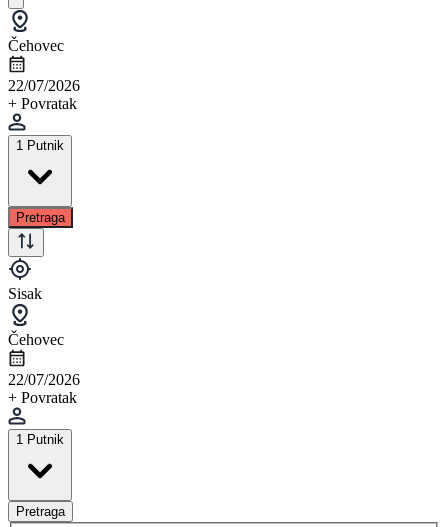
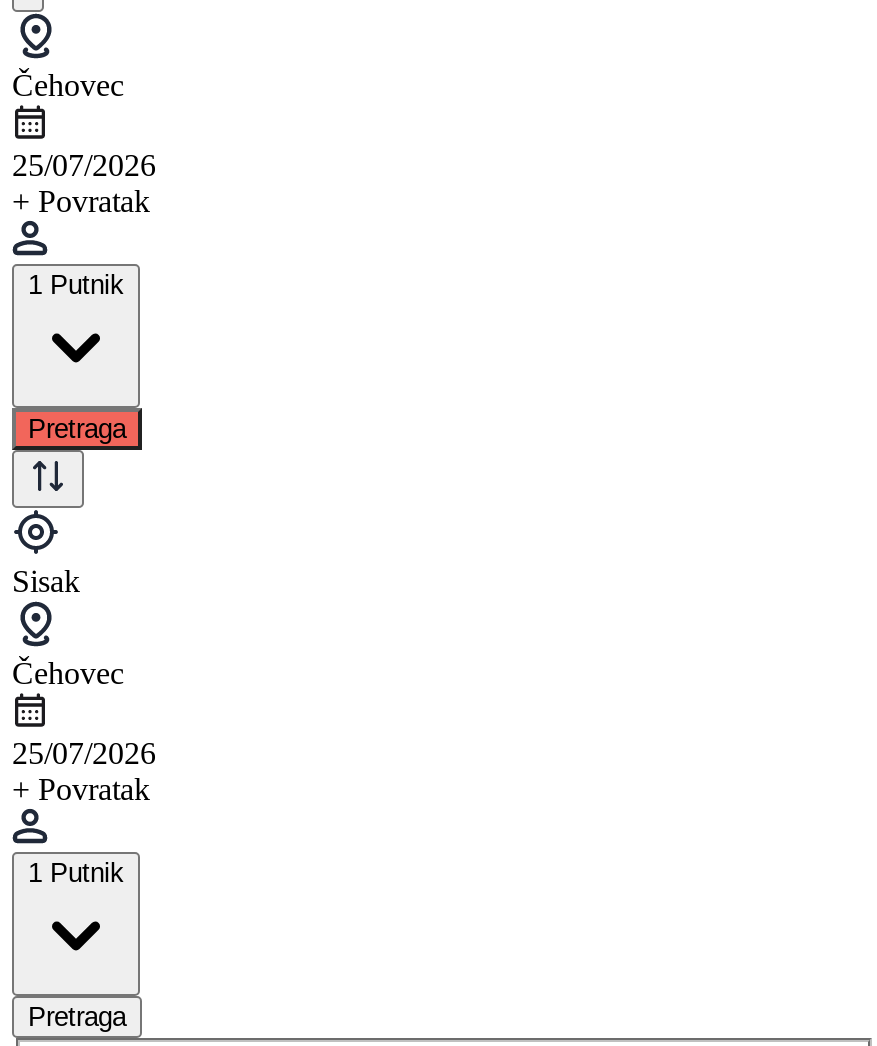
- 22/07/2026
+ 25/07/2026

- 22/07/2026
+ 25/07/2026
